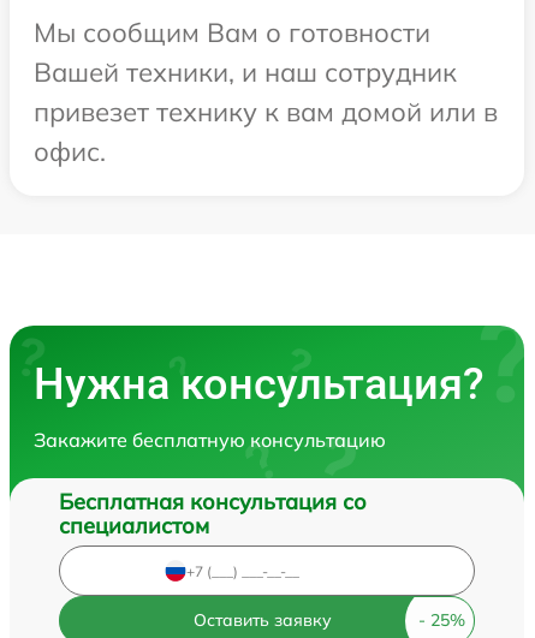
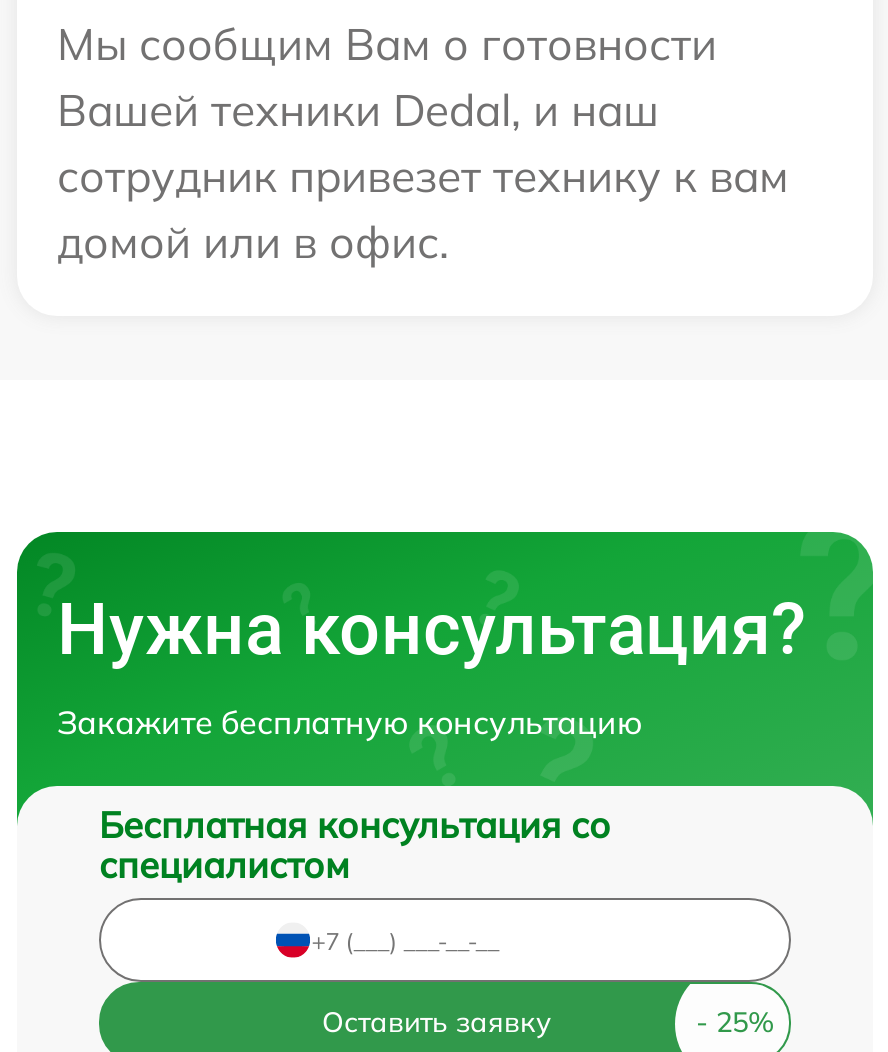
- Вашей техники, и наш сотрудник
- привезет технику к вам домой или в
- офис.
+ Вашей техники Dedal, и наш
+ сотрудник привезет технику к вам
+ домой или в офис.
